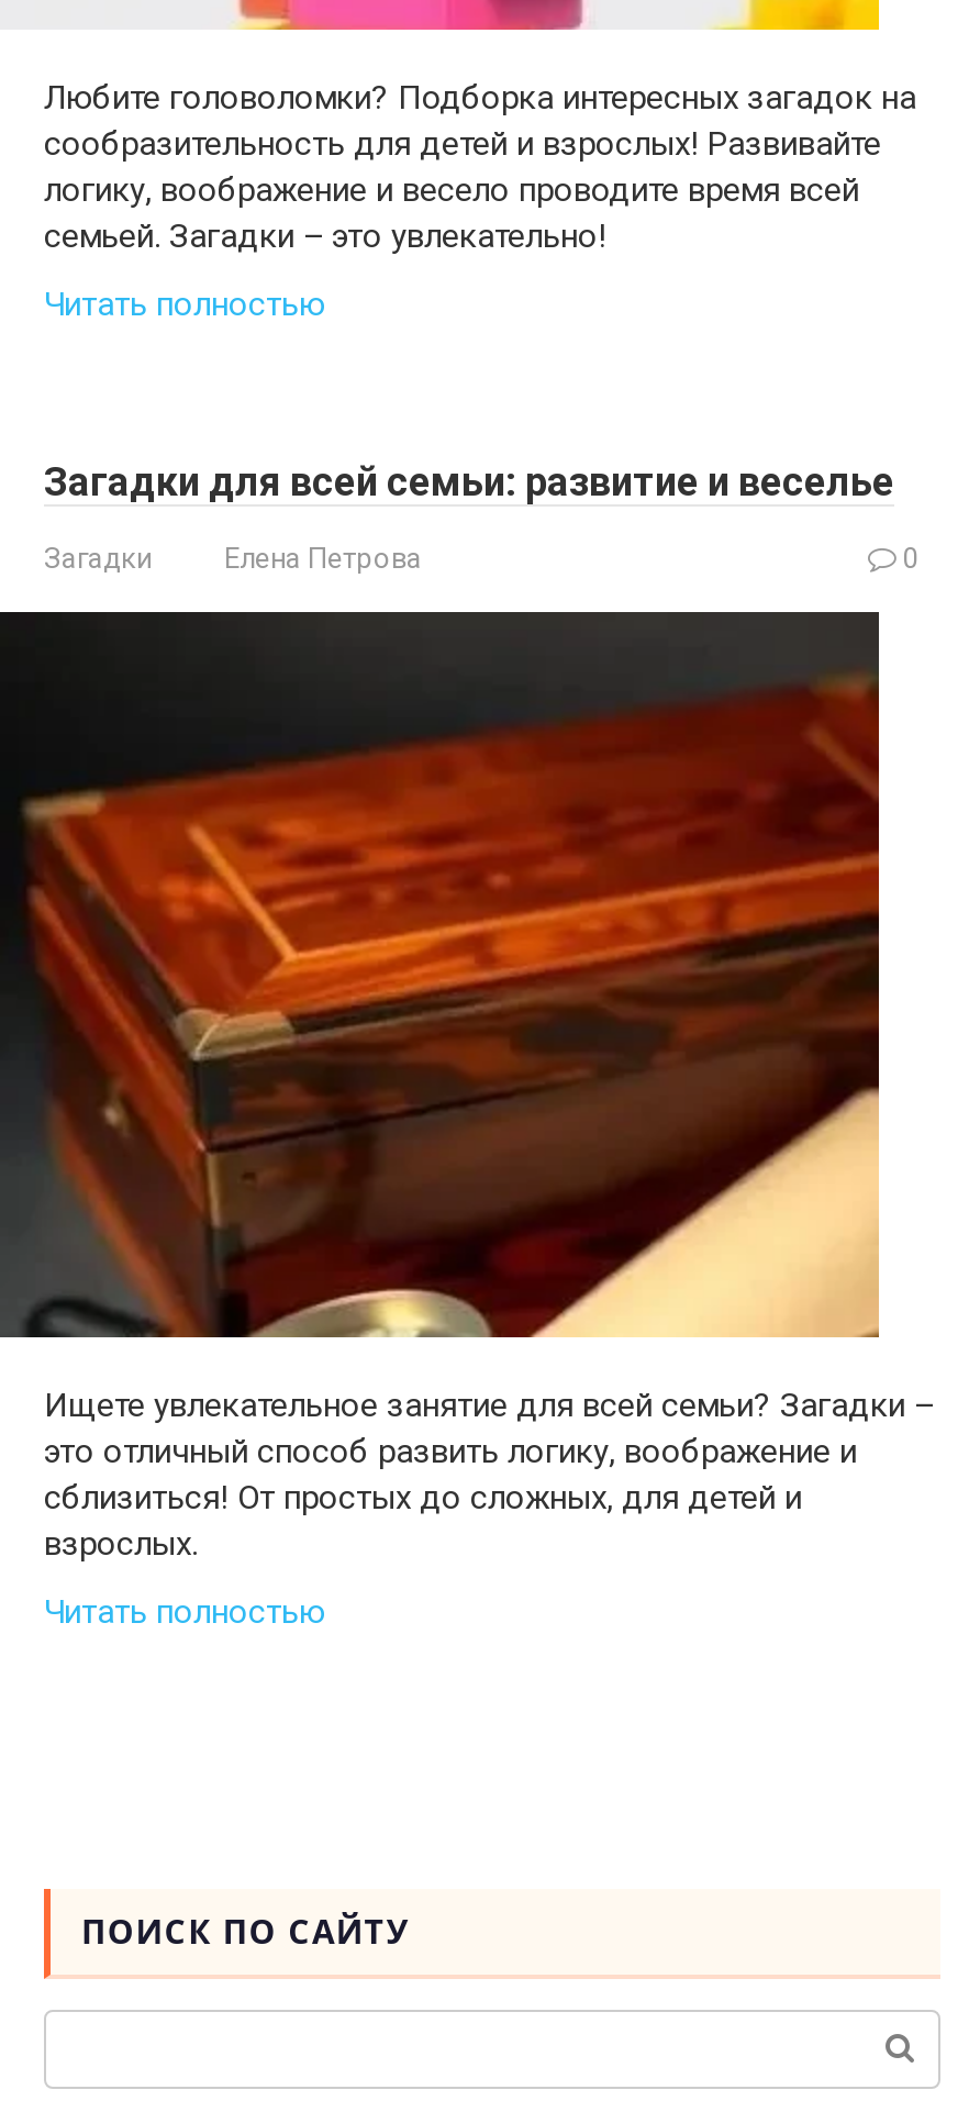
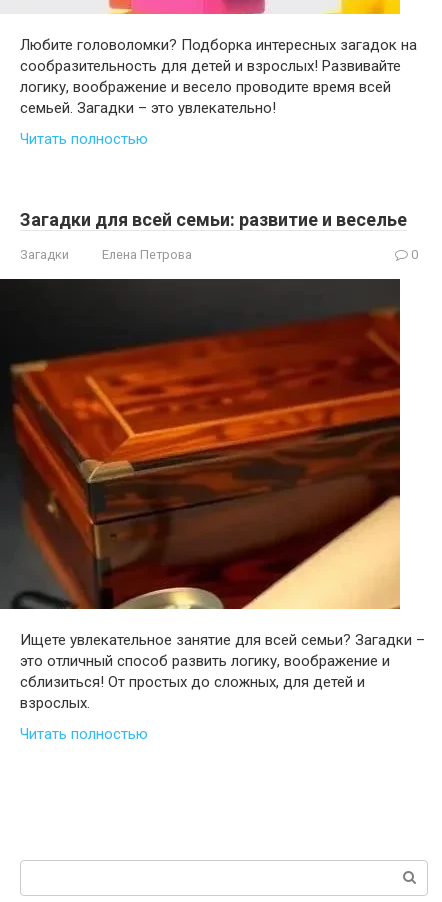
- ПОИСК ПО САЙТУ
